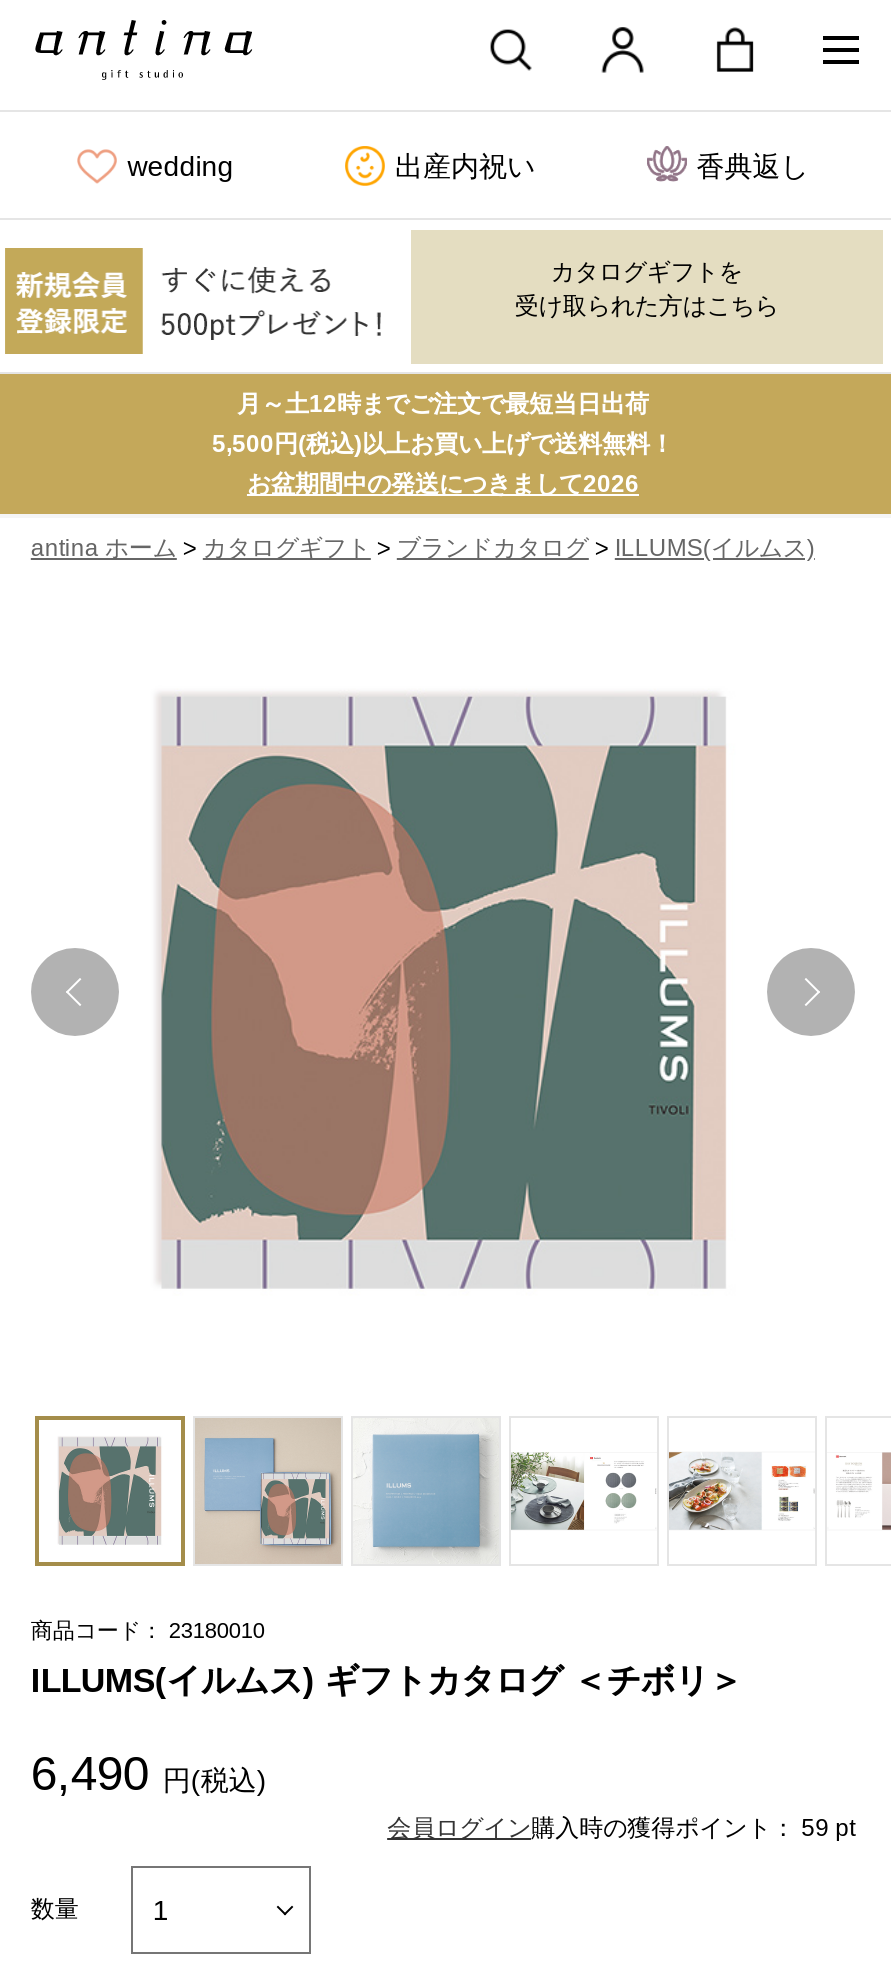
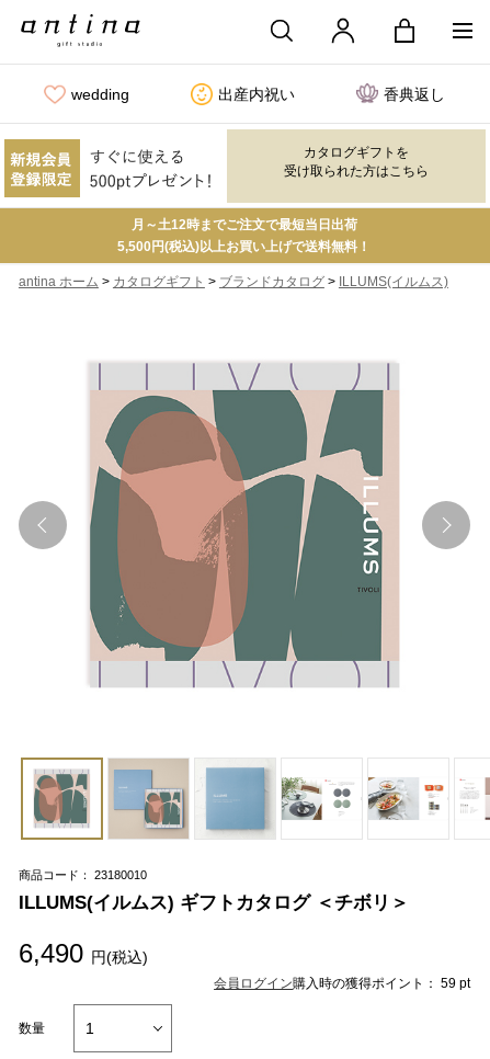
- お盆期間中の発送につきまして2026
